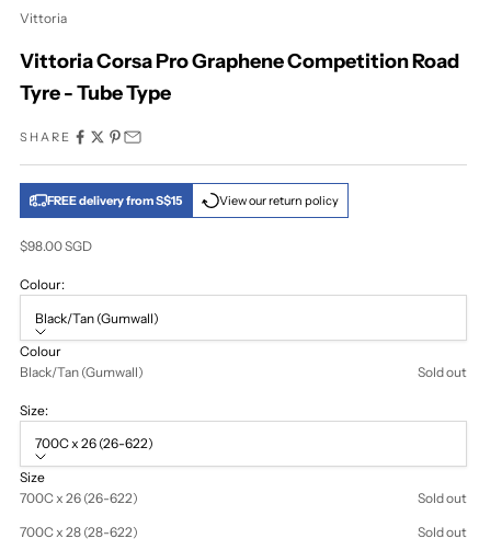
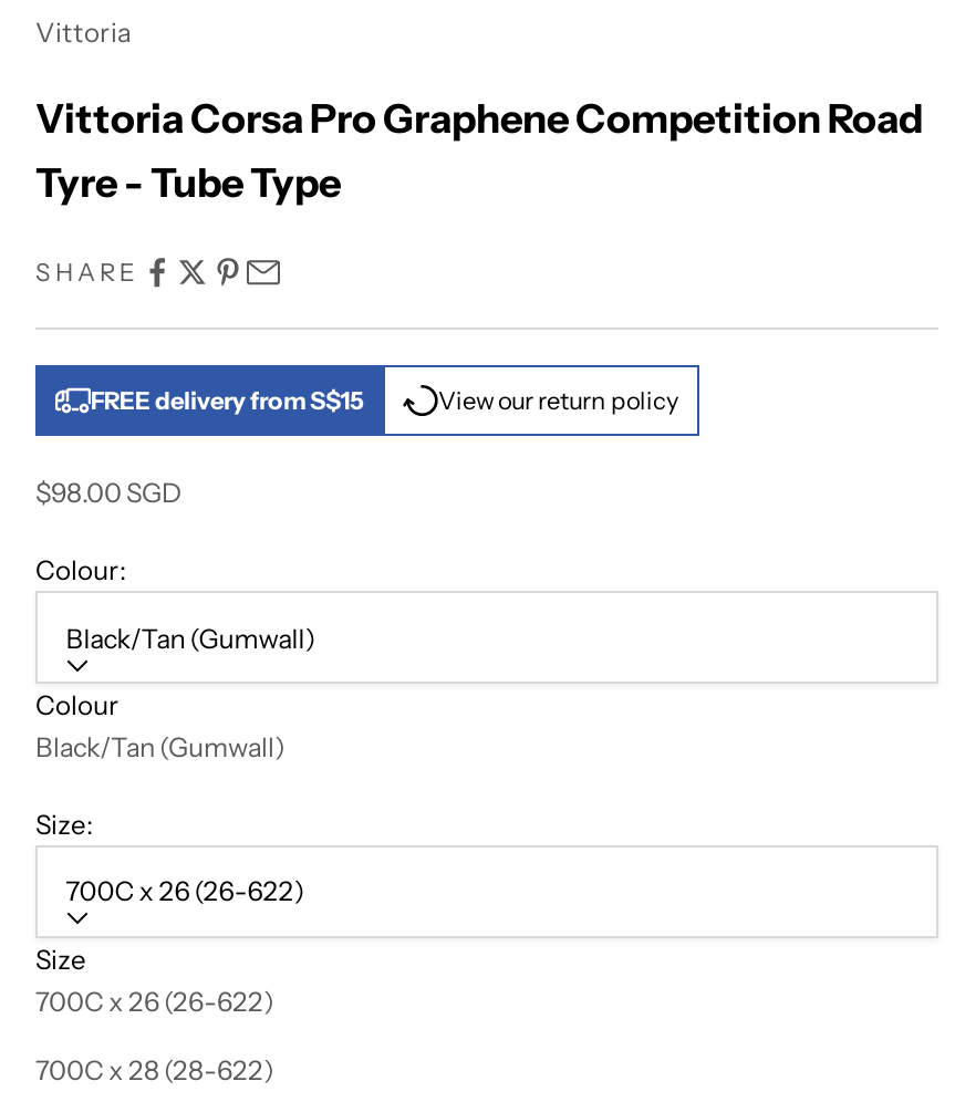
- Sold out

- Sold out

- Sold out
